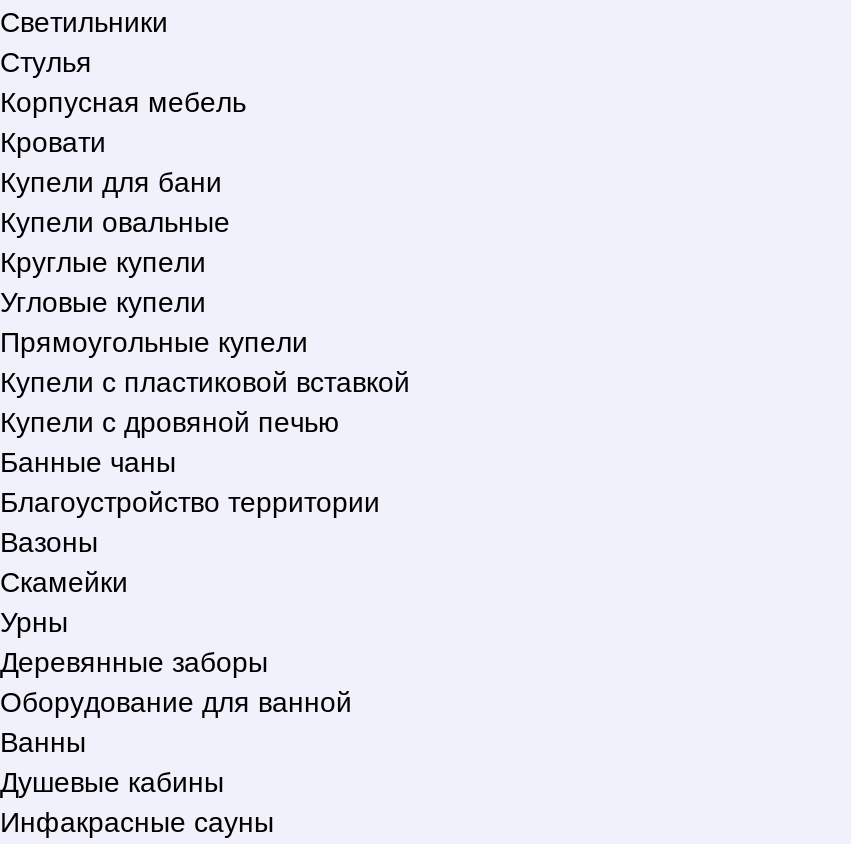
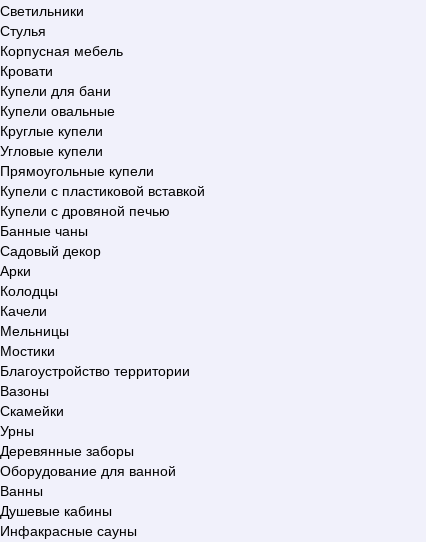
+ Садовый декор
+ Арки
+ Колодцы
+ Качели
+ Мельницы
+ Мостики
